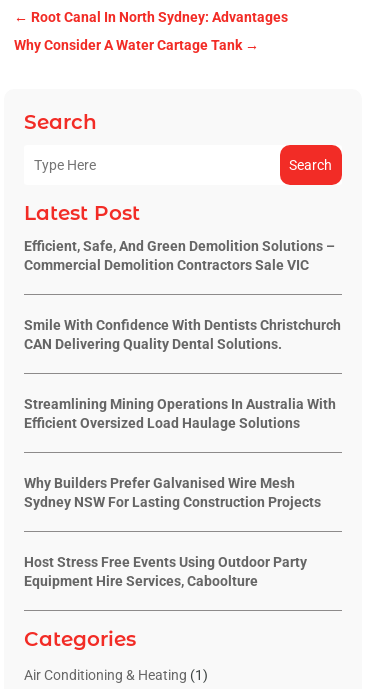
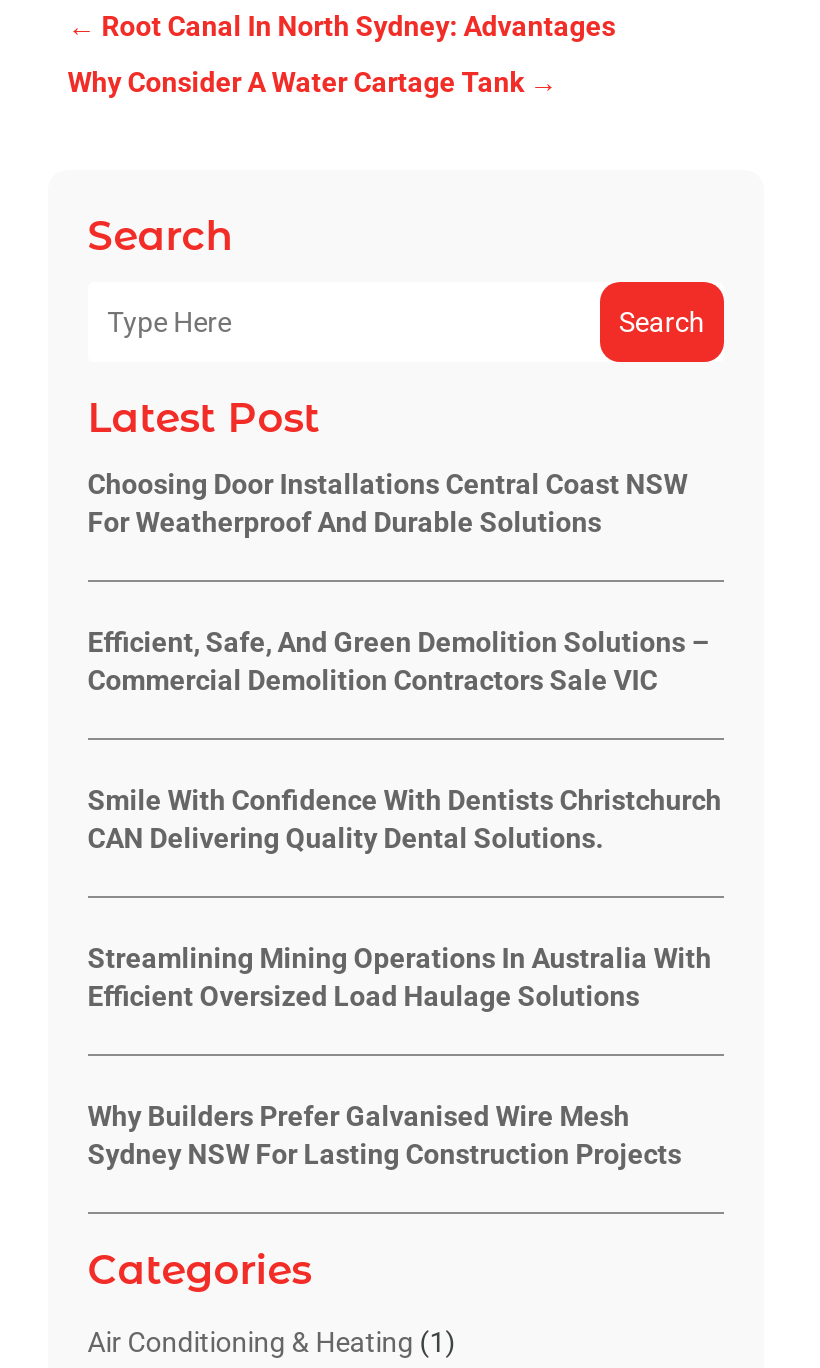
+ Choosing Door Installations Central Coast NSW
+ For Weatherproof And Durable Solutions

moved down: Efficient, Safe, And Green Demolition Solutions – | Commercial Demolition Contractors Sale VIC | Smile With Confidence With Dentists Christchurch | CAN Delivering Quality Dental Solutions. | Streamlining Mining Operations In Australia With | Efficient Oversized Load Haulage Solutions | Why Builders Prefer Galvanised Wire Mesh | Sydney NSW For Lasting Construction Projects

- Host Stress Free Events Using Outdoor Party
- Equipment Hire Services, Caboolture
